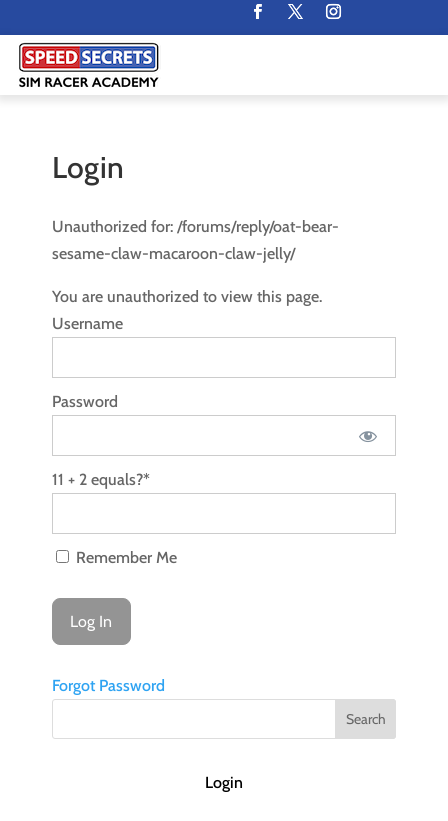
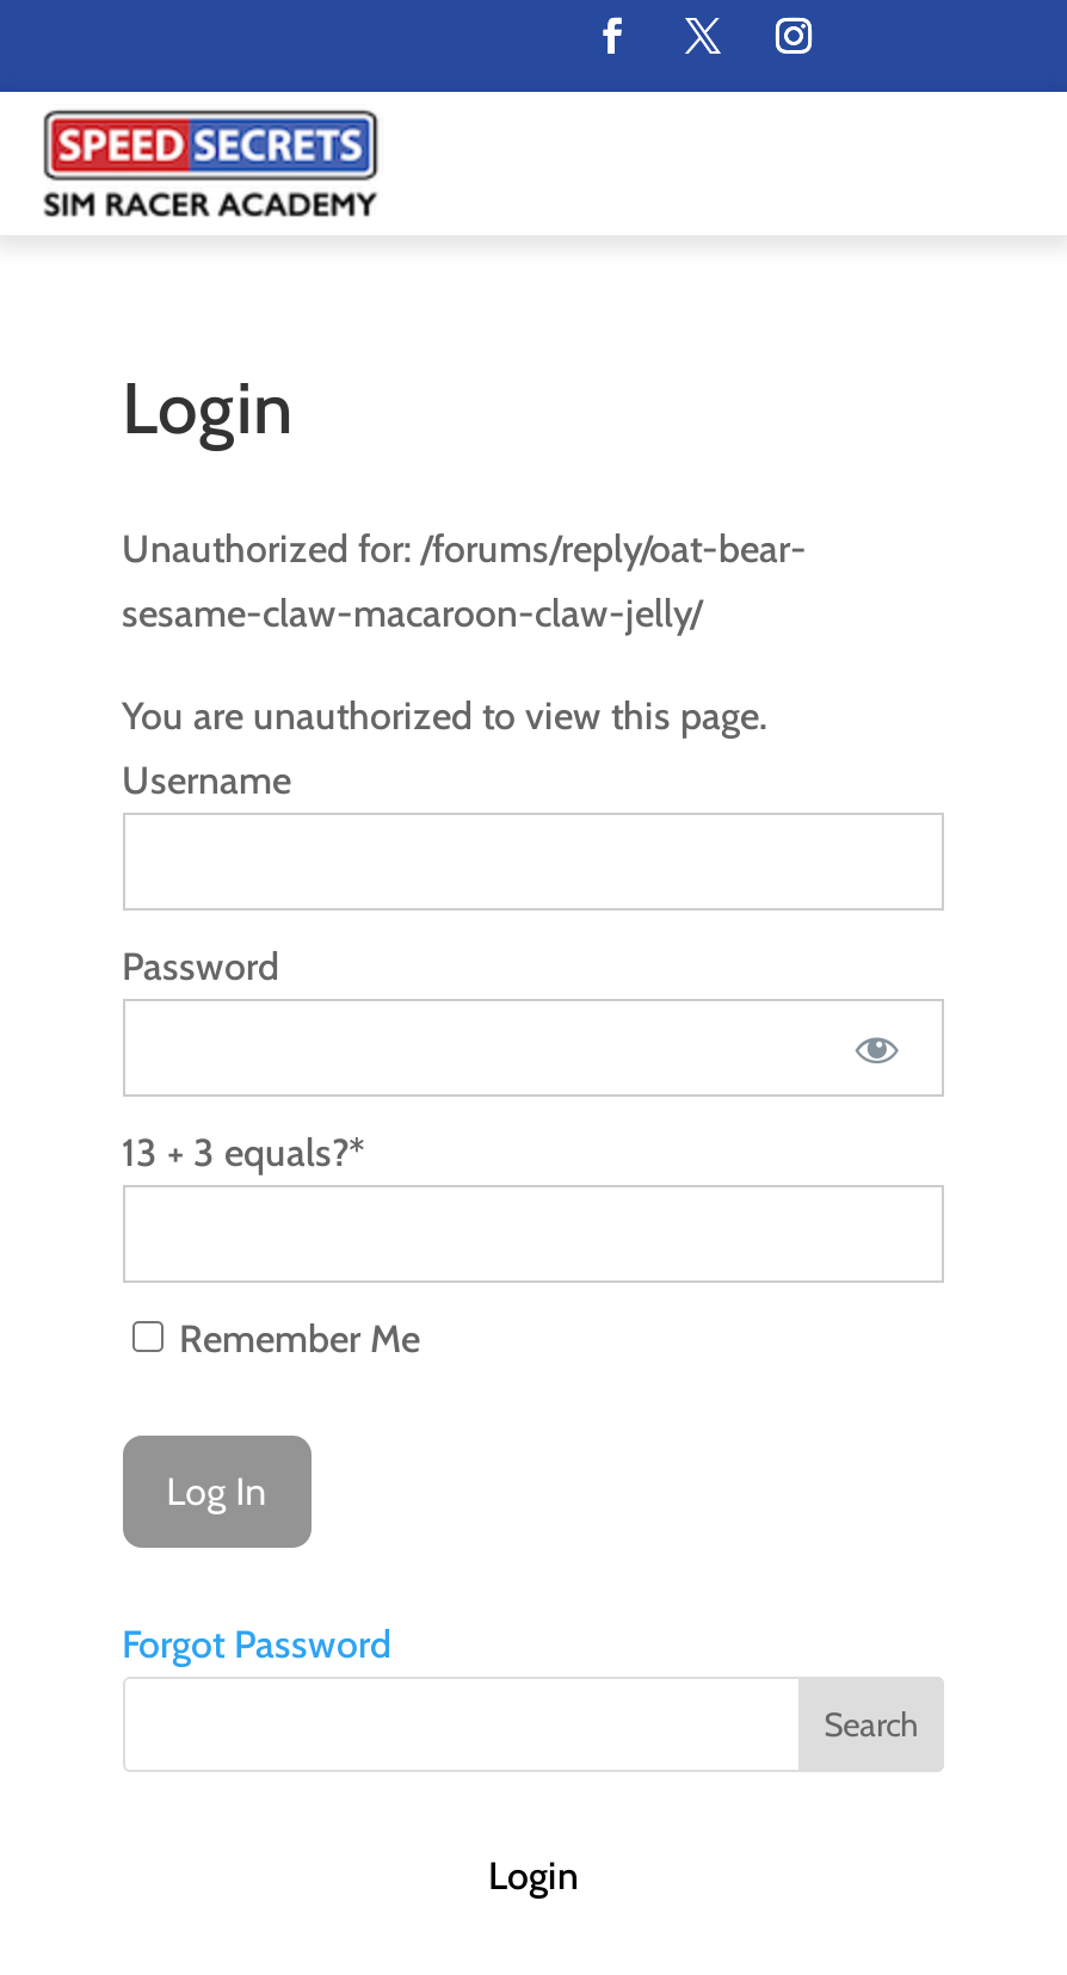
- 11 + 2 equals?*
+ 13 + 3 equals?*
